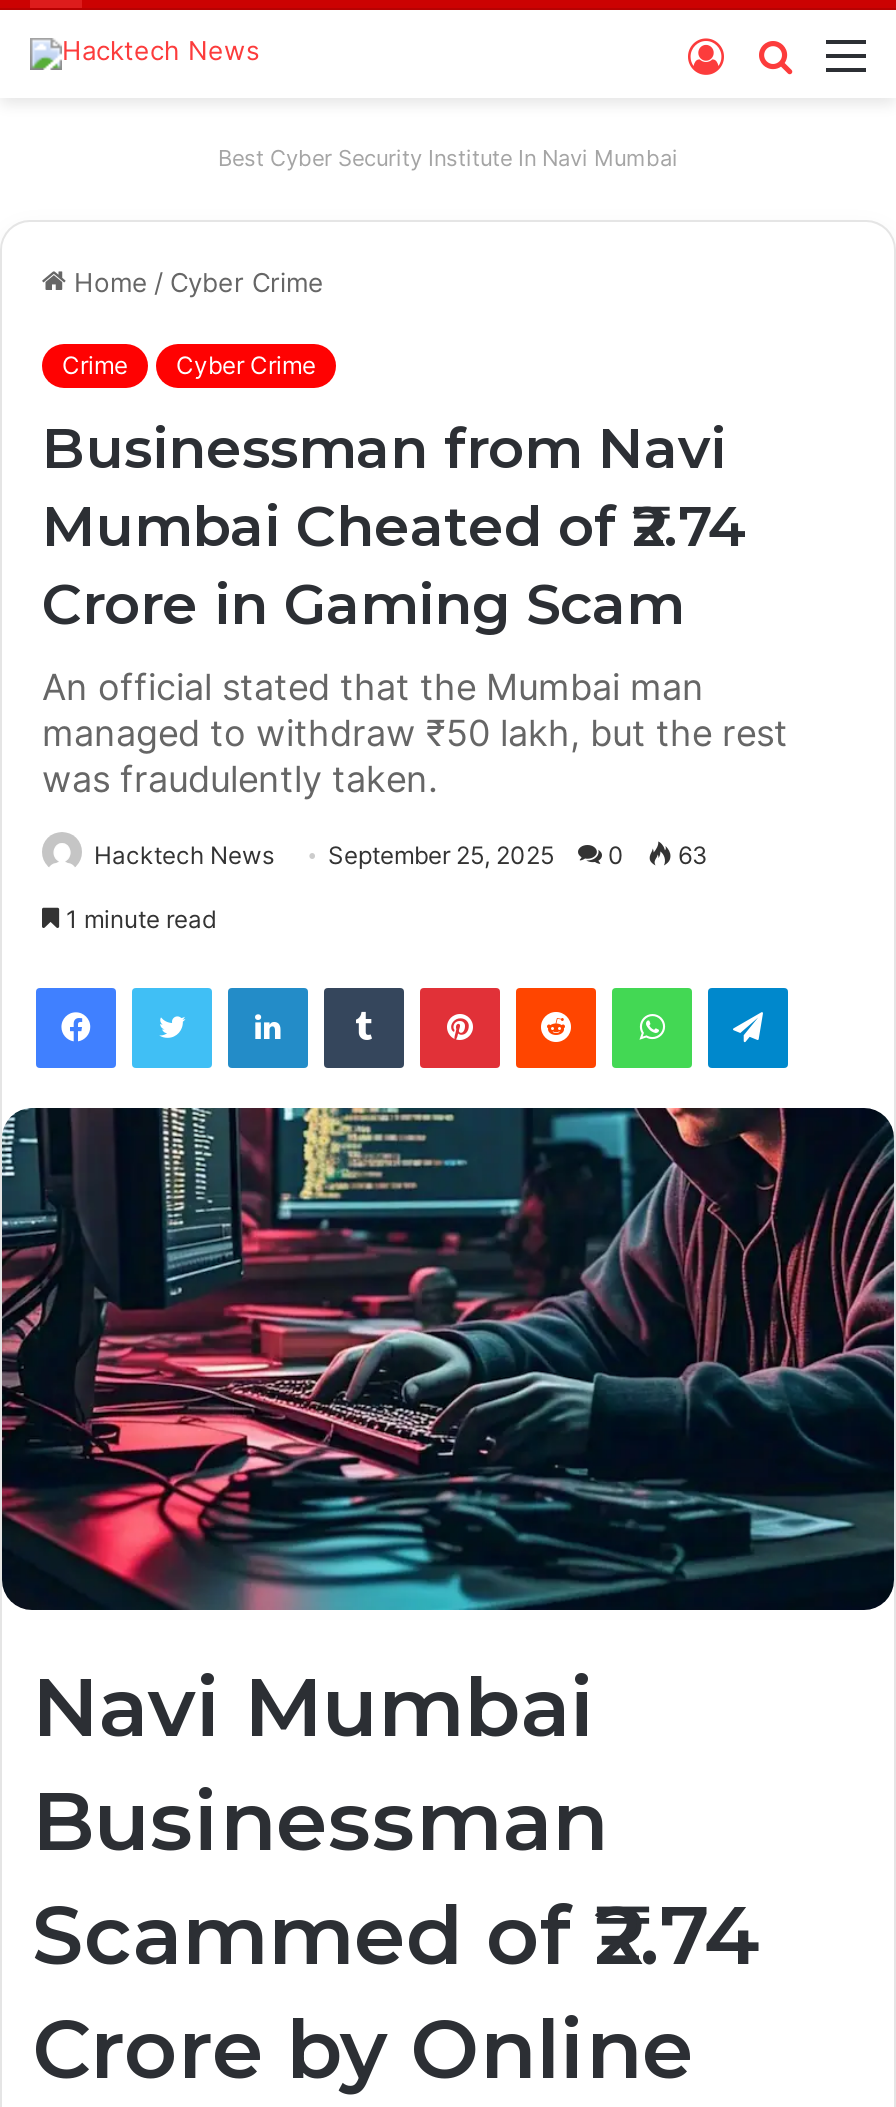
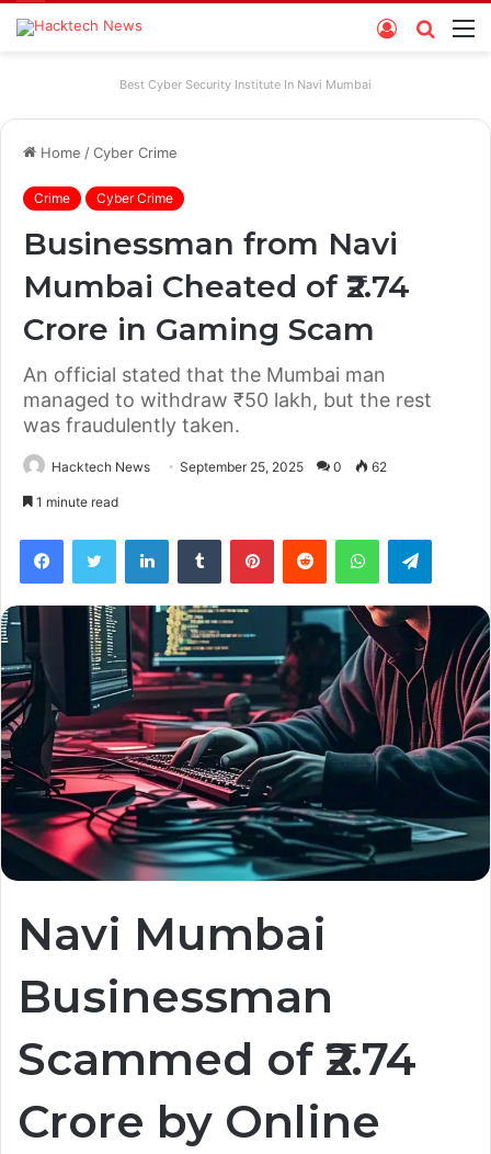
- Hacktech News September 25, 2025 0 63
+ Hacktech News September 25, 2025 0 62
